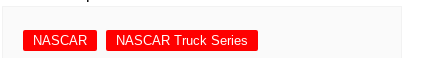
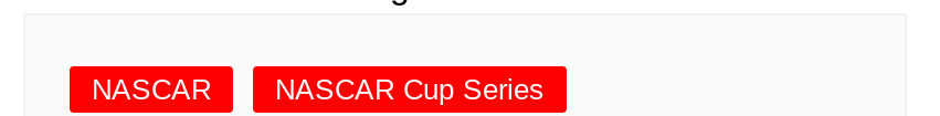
- NASCAR Truck Series
+ NASCAR Cup Series
